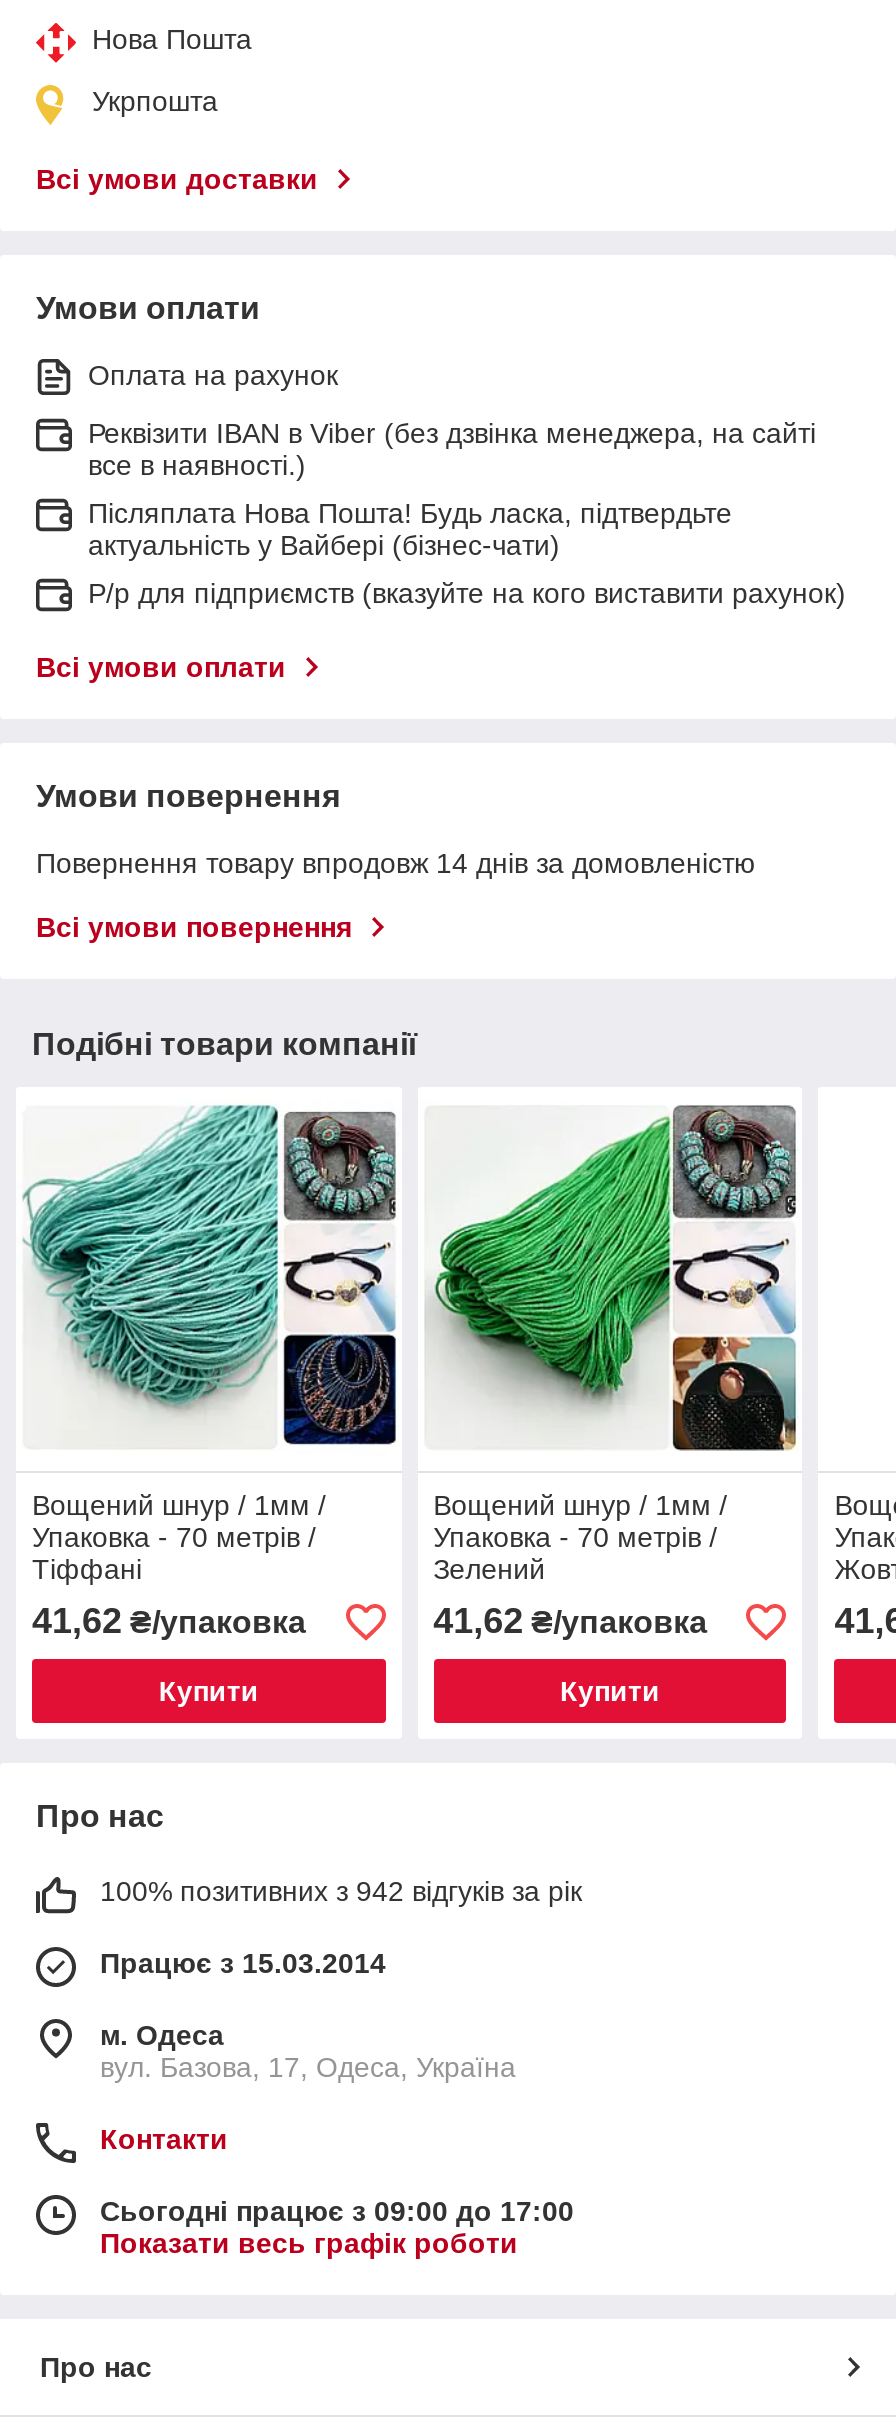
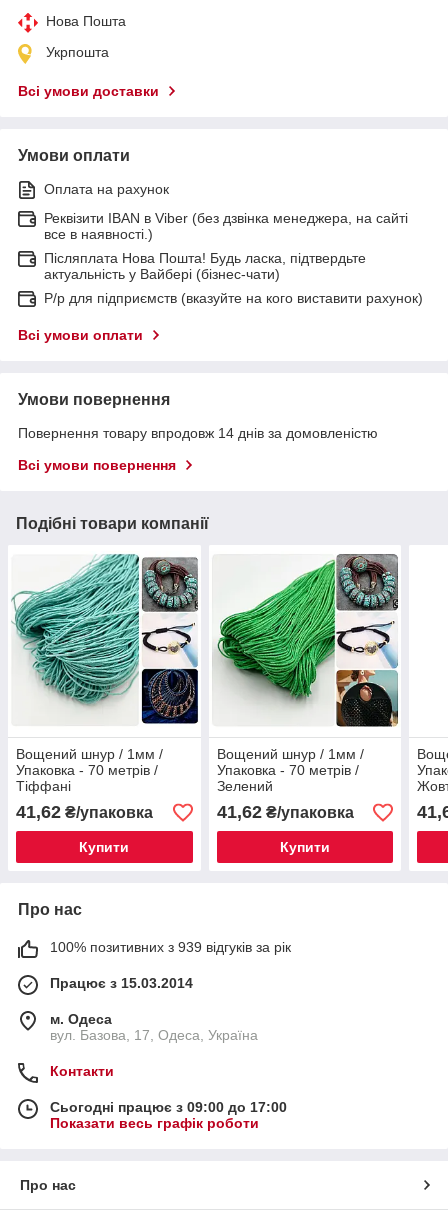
- 100% позитивних з 942 відгуків за рік
+ 100% позитивних з 939 відгуків за рік
